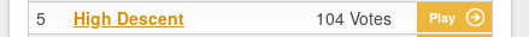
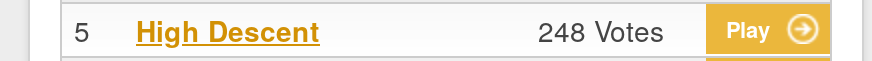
- 104 Votes
+ 248 Votes
